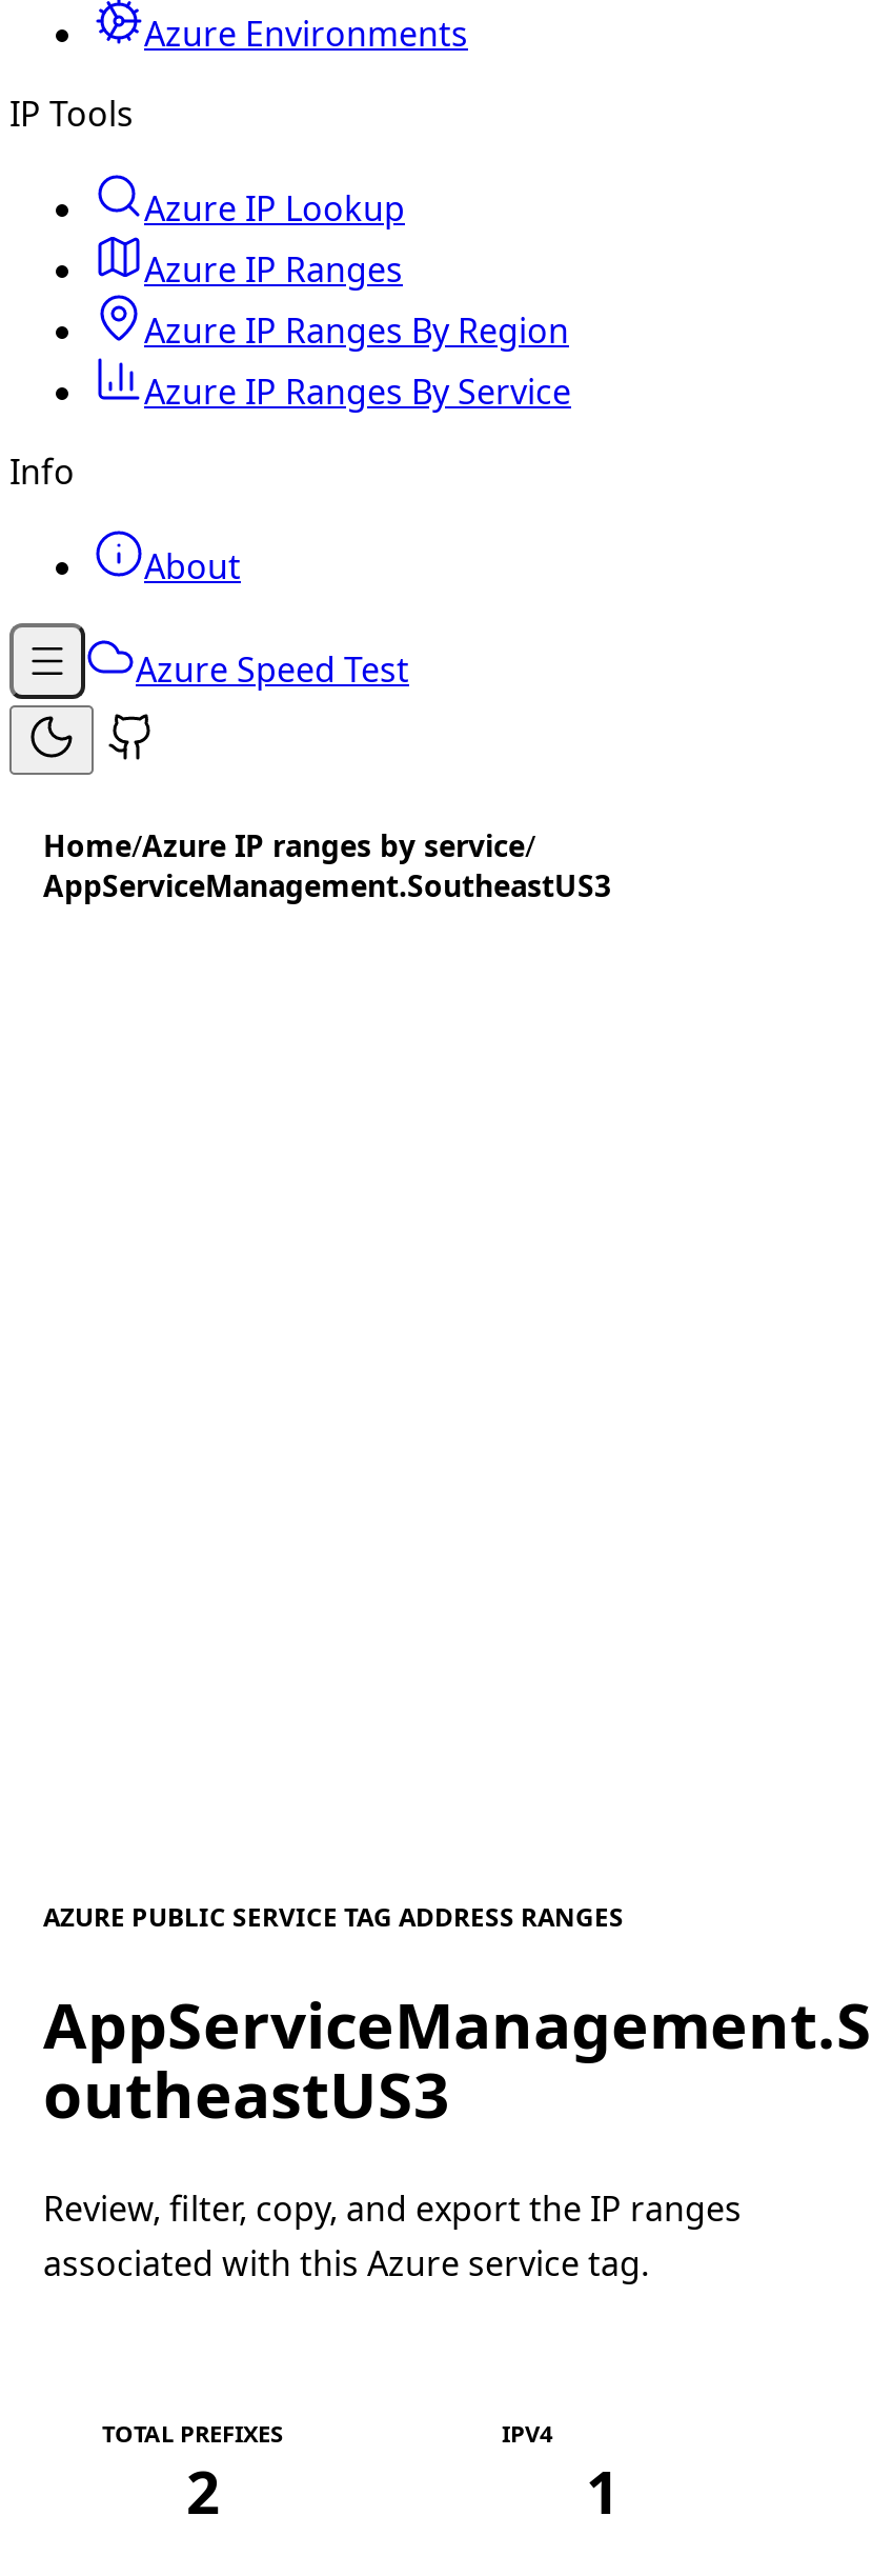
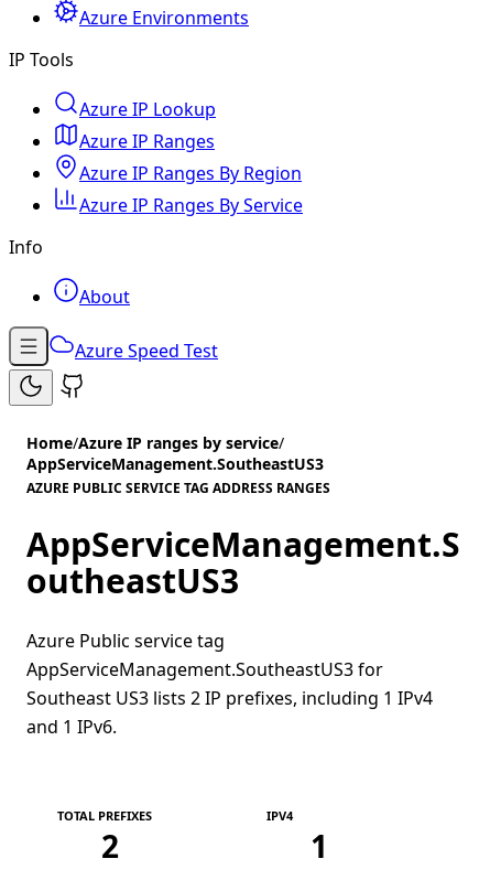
moved up: AZURE PUBLIC SERVICE TAG ADDRESS RANGES | AppServiceManagement.S | outheastUS3

- Review, filter, copy, and export the IP ranges
- associated with this Azure service tag.
+ Azure Public service tag
+ AppServiceManagement.SoutheastUS3 for
+ Southeast US3 lists 2 IP prefixes, including 1 IPv4
+ and 1 IPv6.
